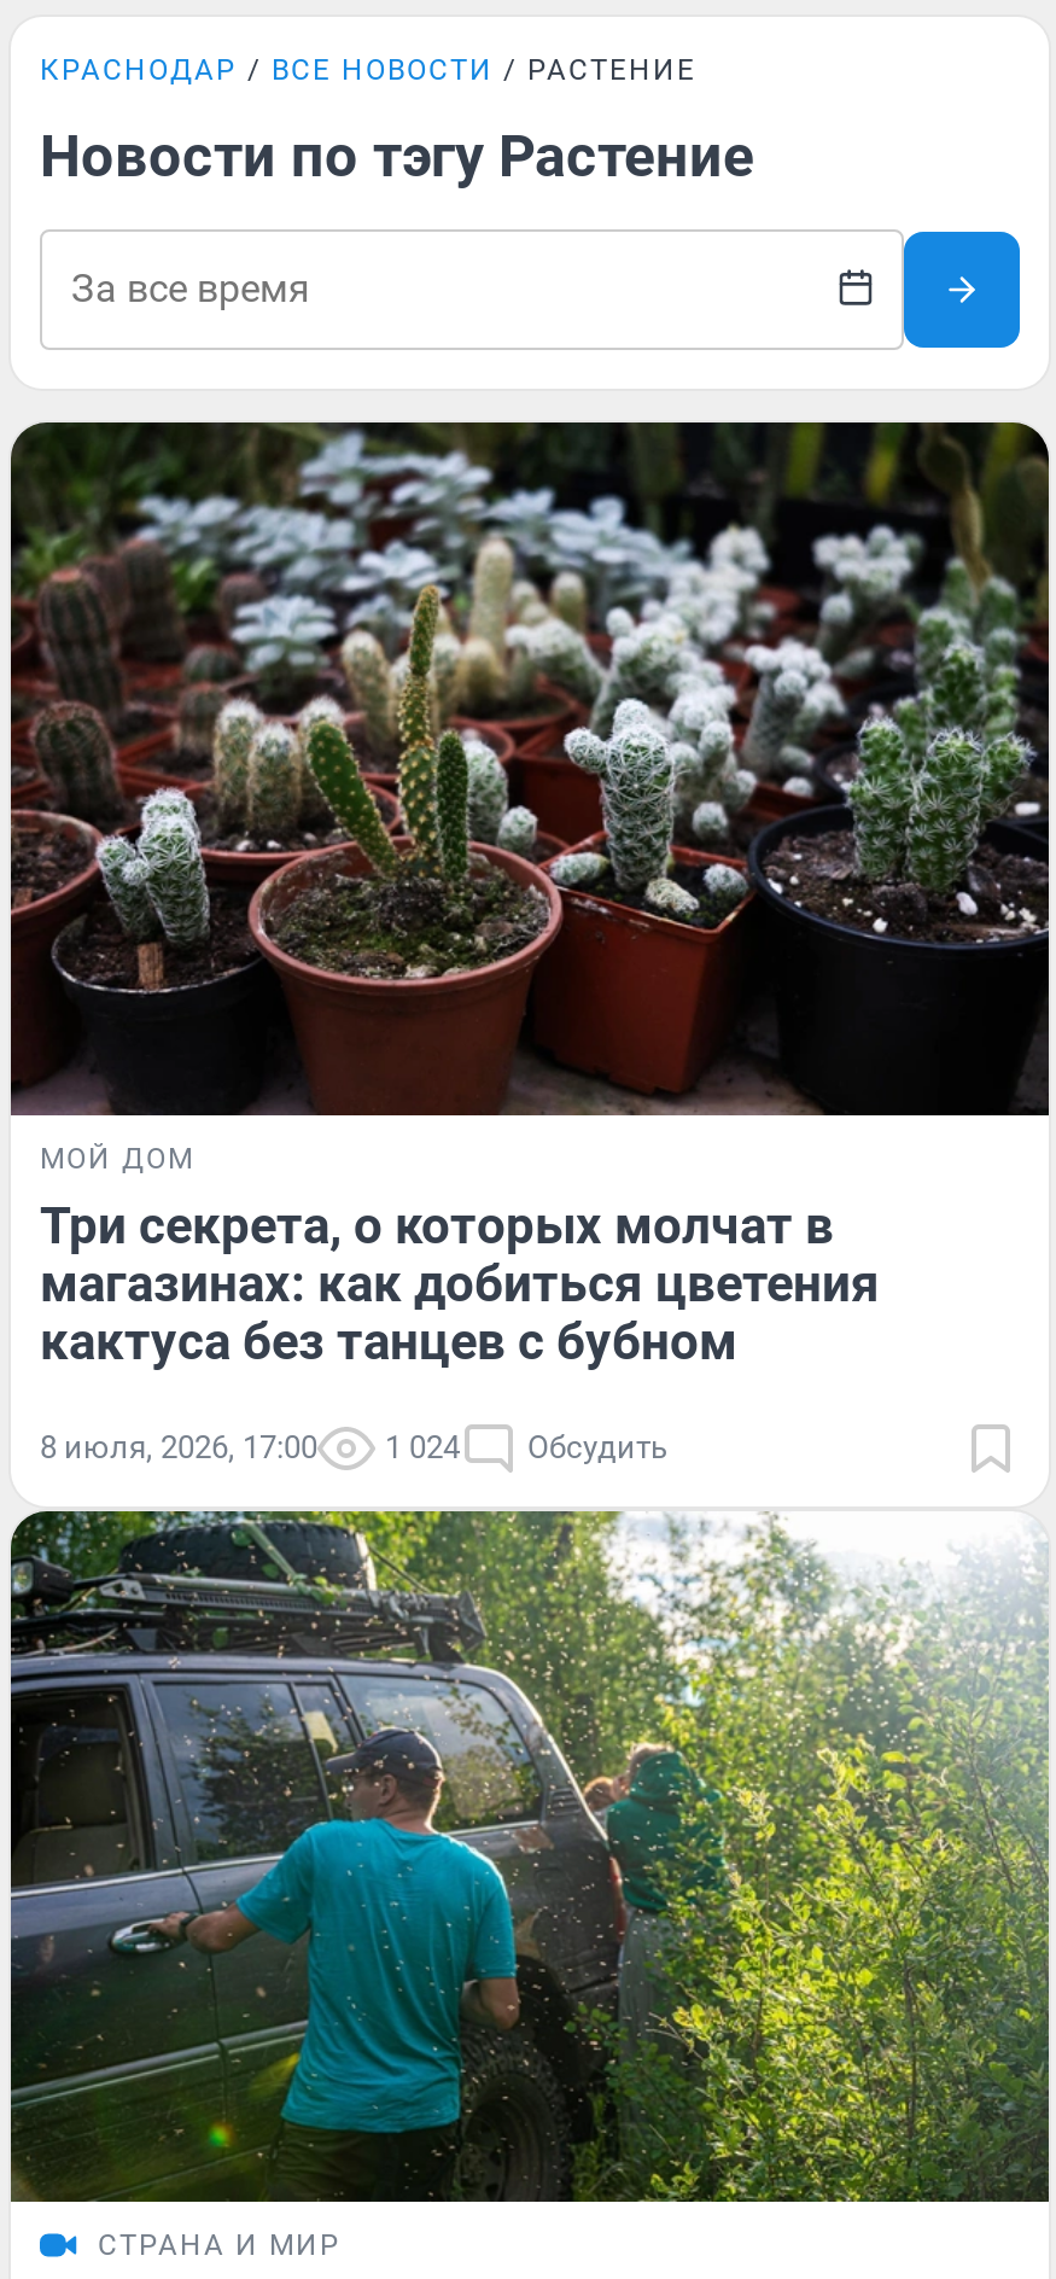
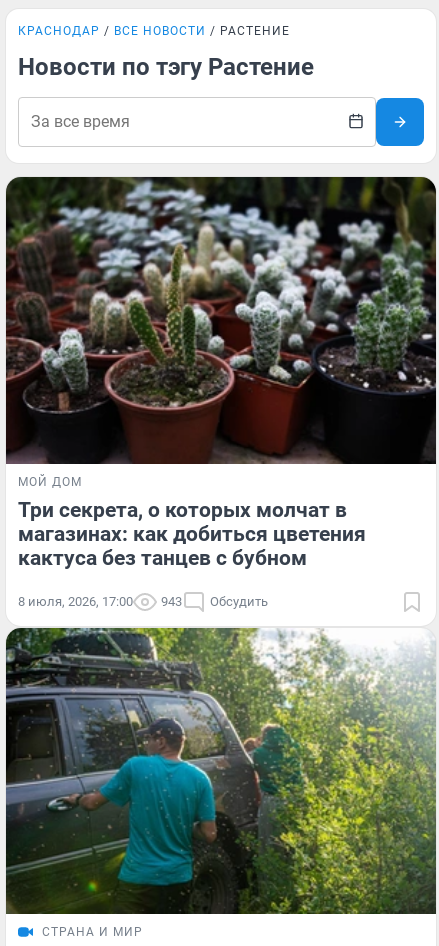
- 8 июля, 2026, 17:00 1 024 Обсудить
+ 8 июля, 2026, 17:00 943 Обсудить
